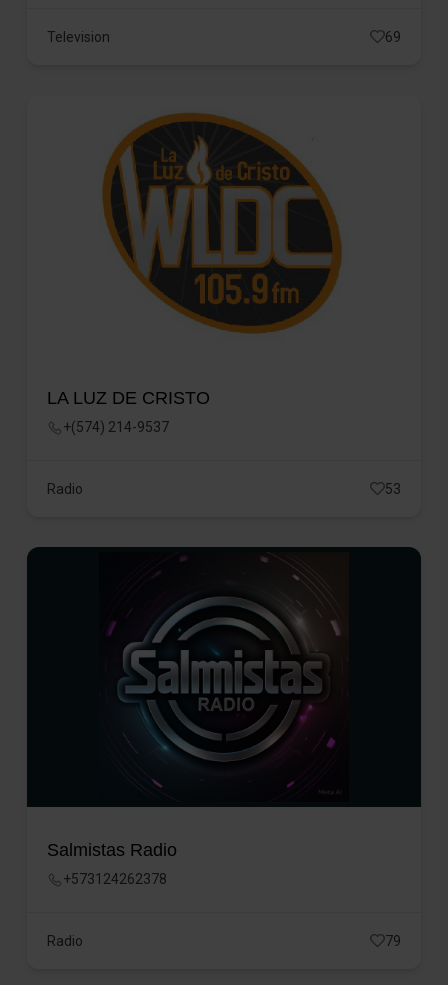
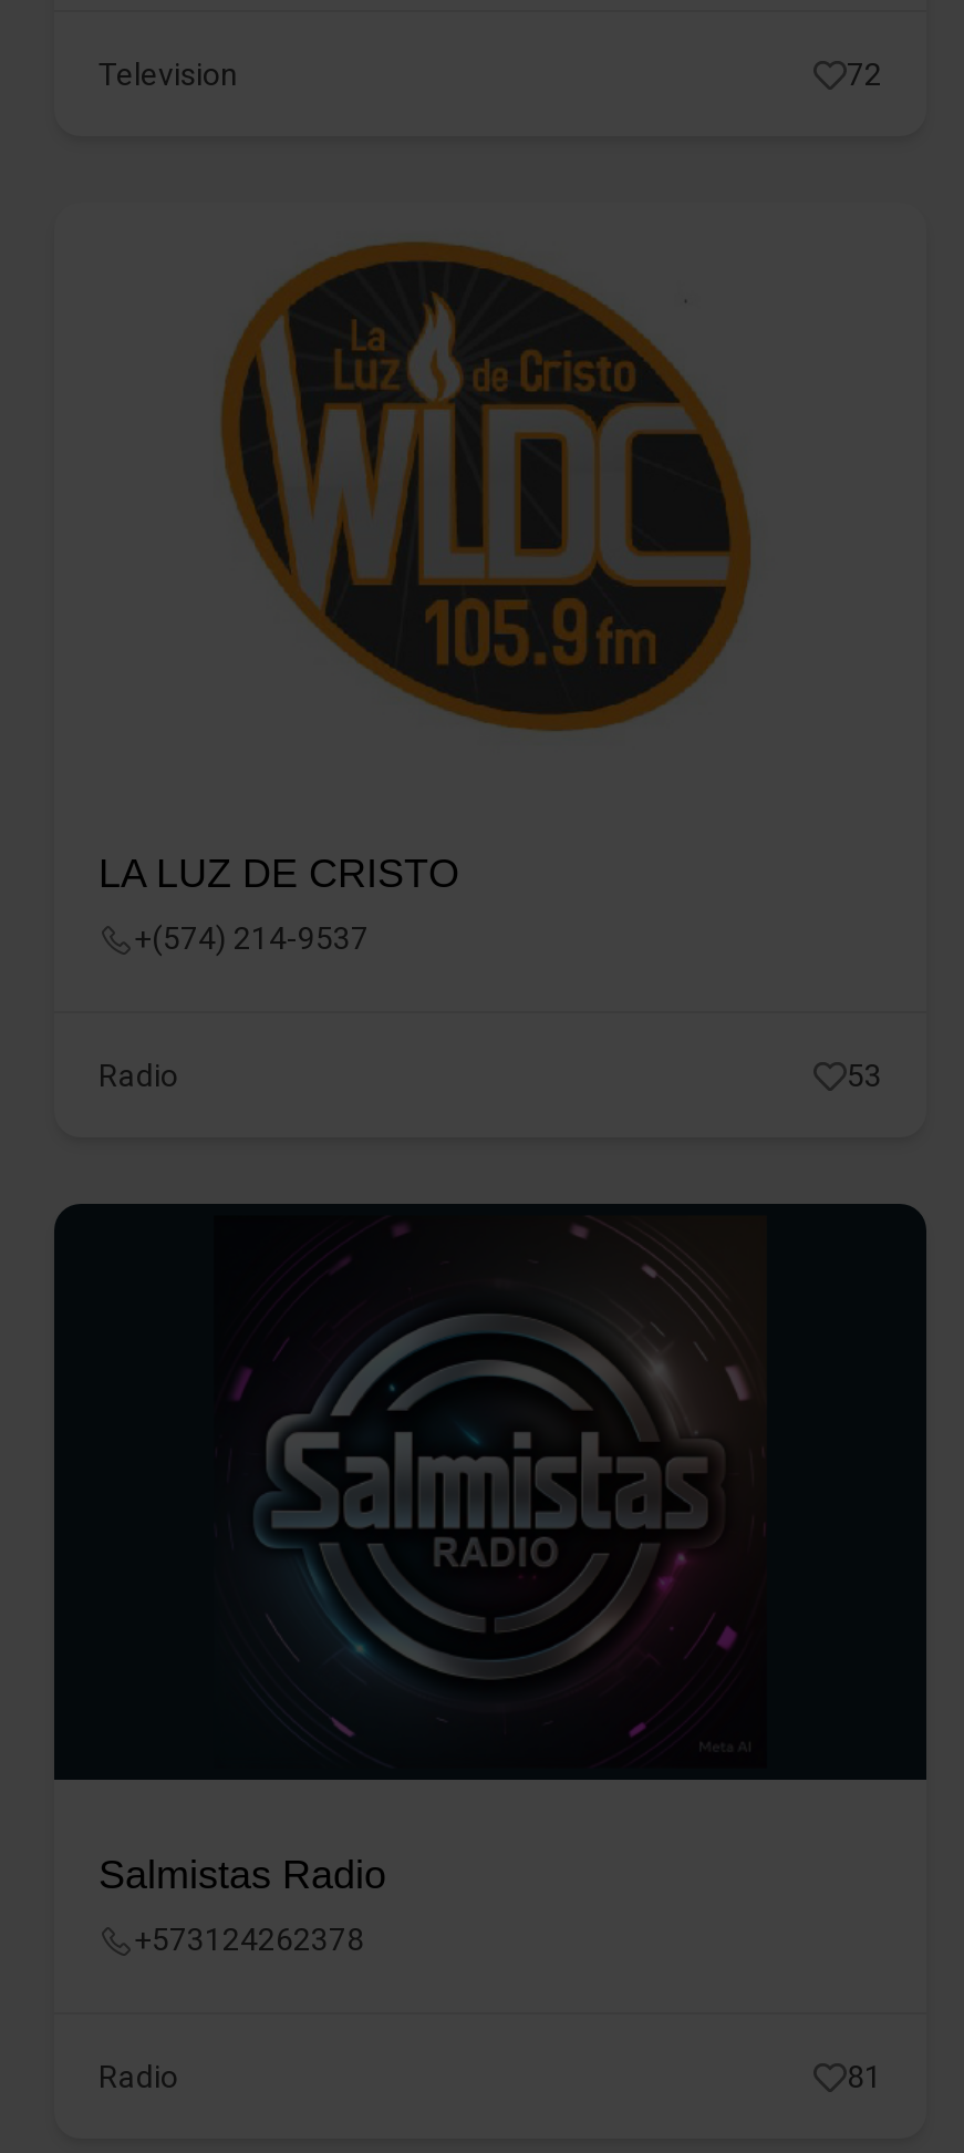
- 69
+ 72

- 79
+ 81
